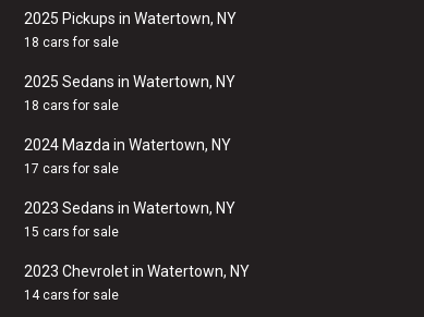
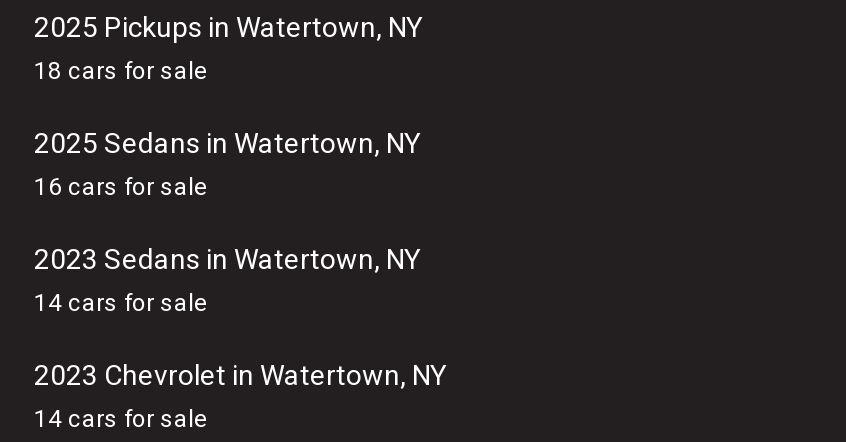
- 18 cars for sale
- 2024 Mazda in Watertown, NY
- 17 cars for sale
+ 16 cars for sale

- 15 cars for sale
+ 14 cars for sale
